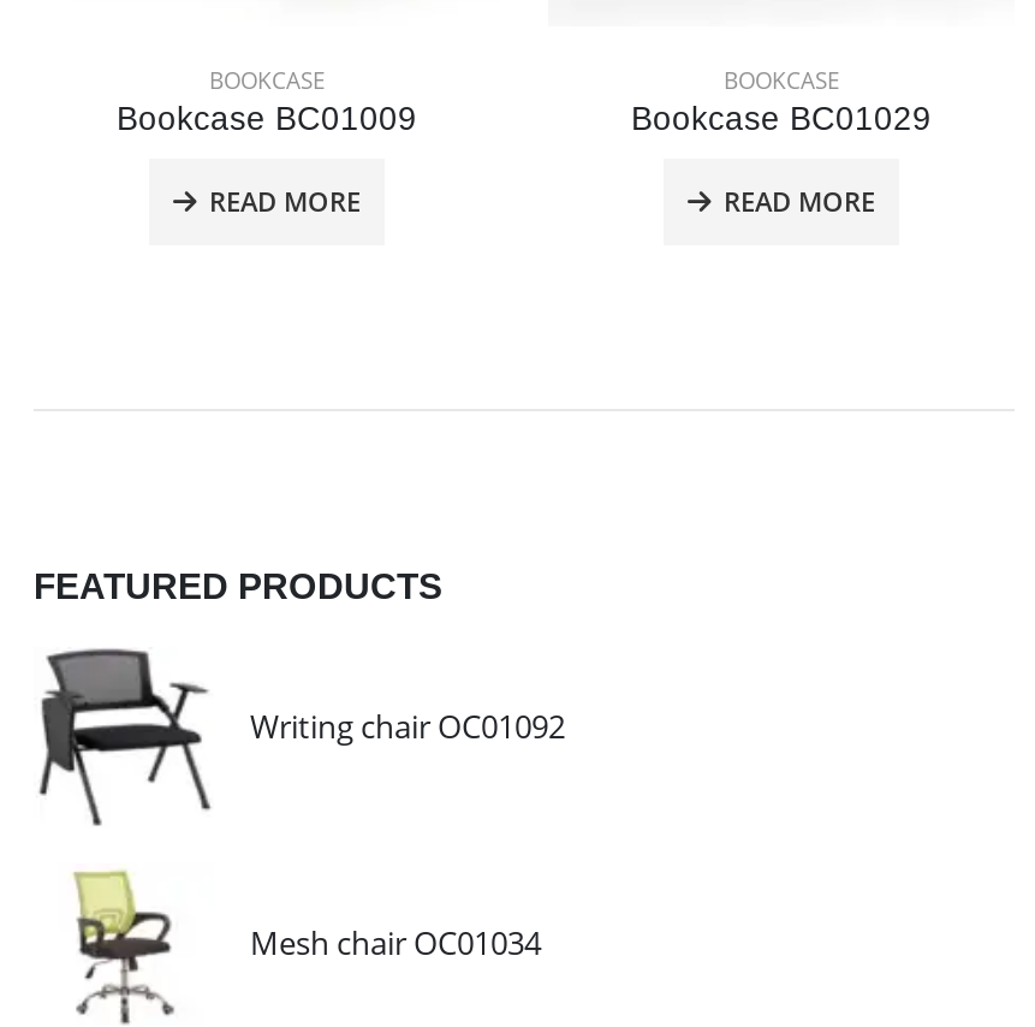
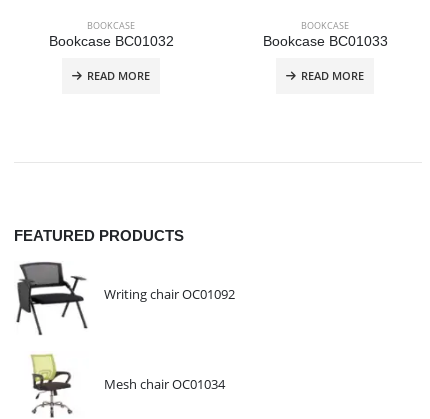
- Bookcase BC01009
+ Bookcase BC01032

- Bookcase BC01029
+ Bookcase BC01033
